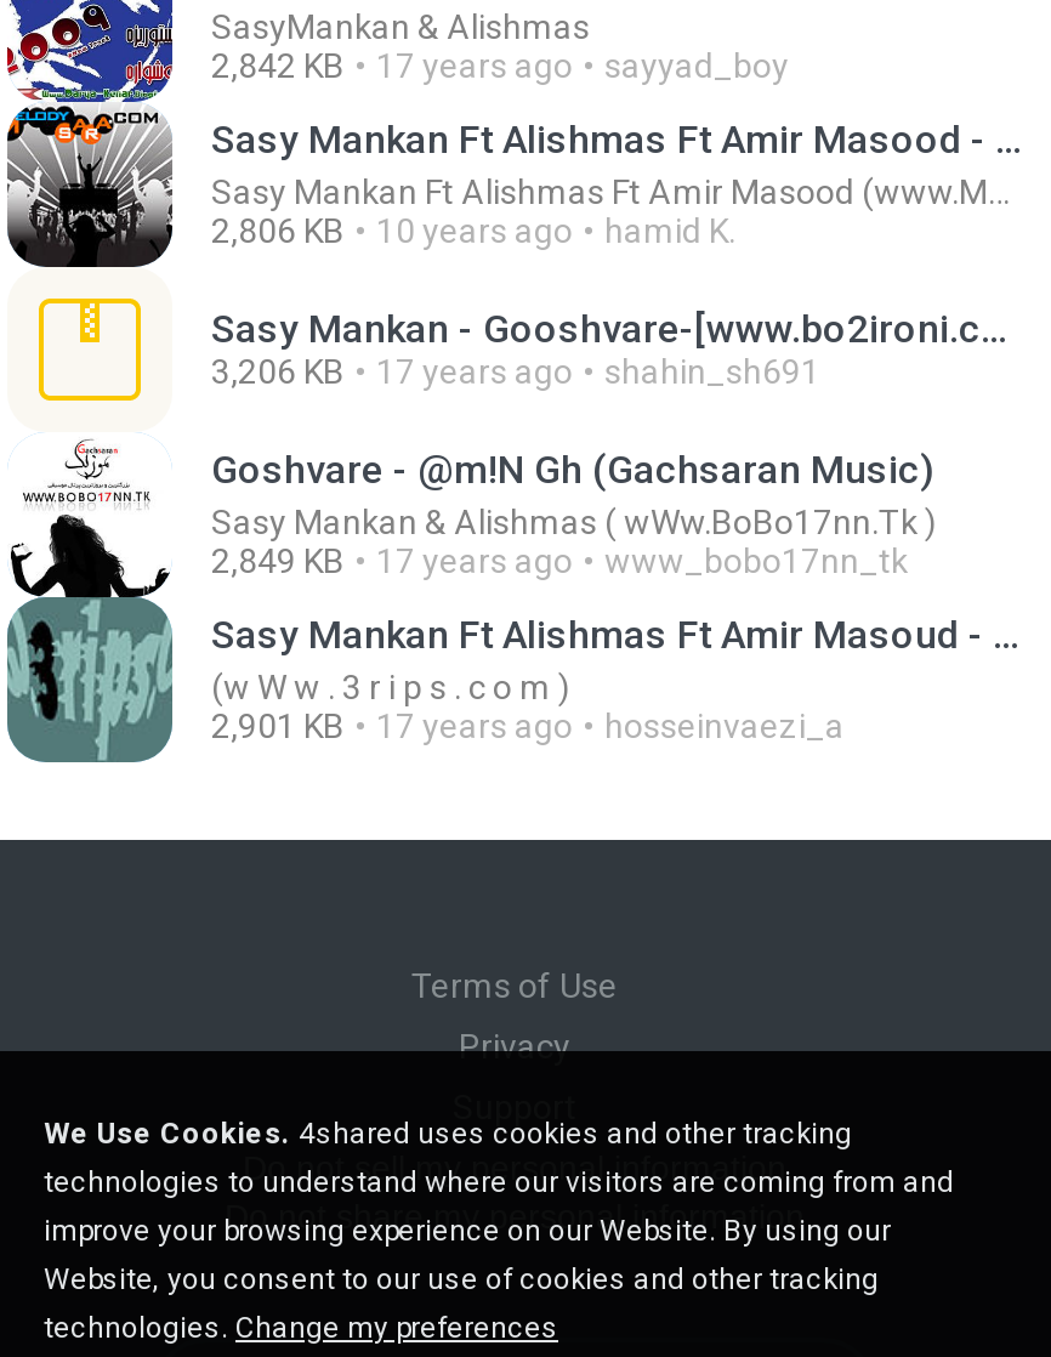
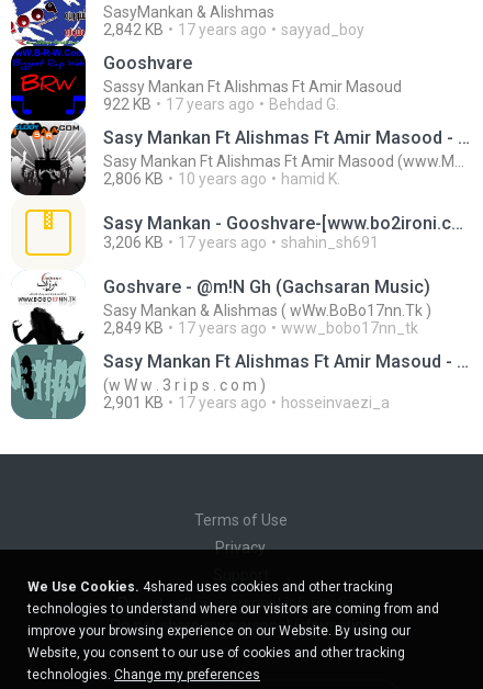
+ [image]
+ Gooshvare
+ Sassy Mankan Ft Alishmas Ft Amir Masoud
+ 922 KB
+ 17 years ago
+ Behdad G.
